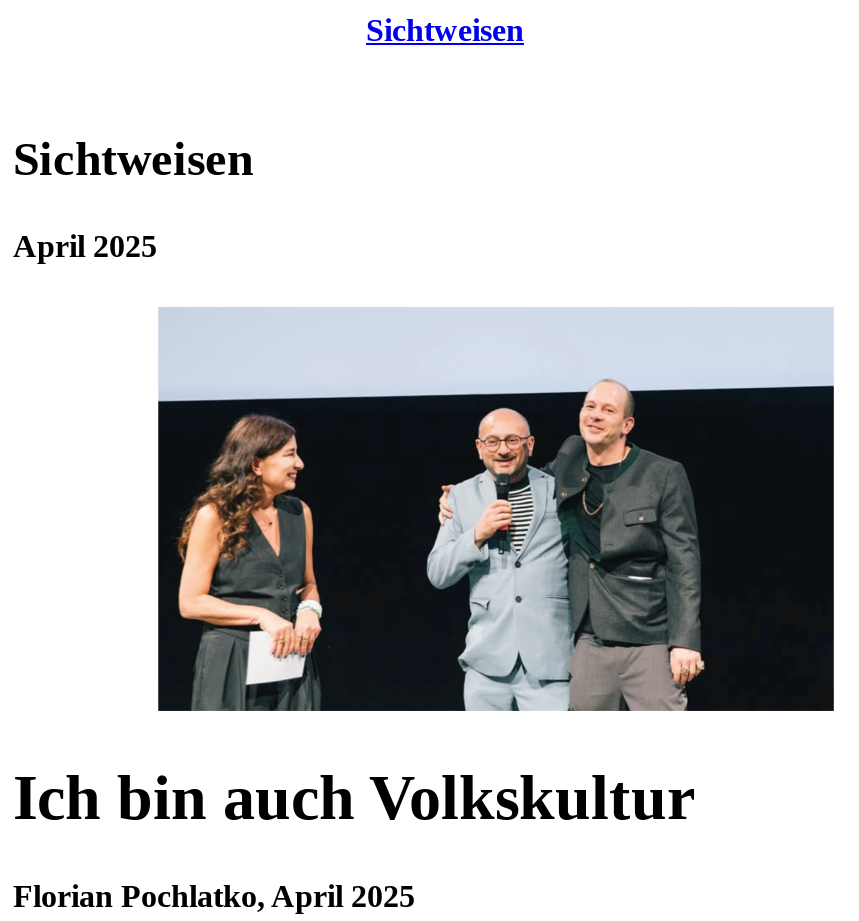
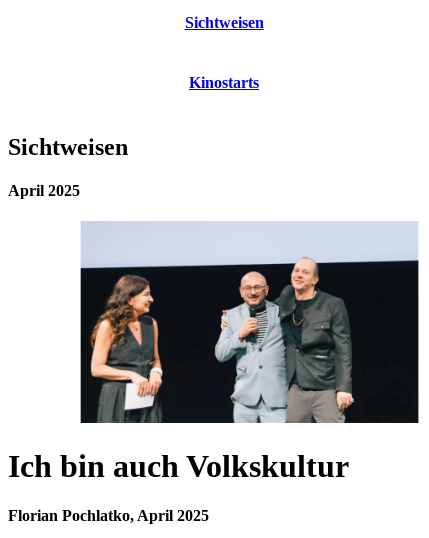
+ Kinostarts
